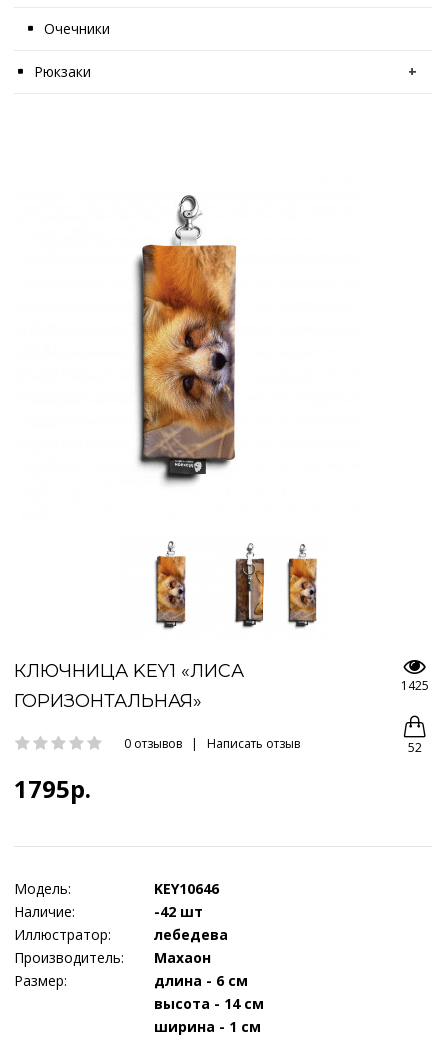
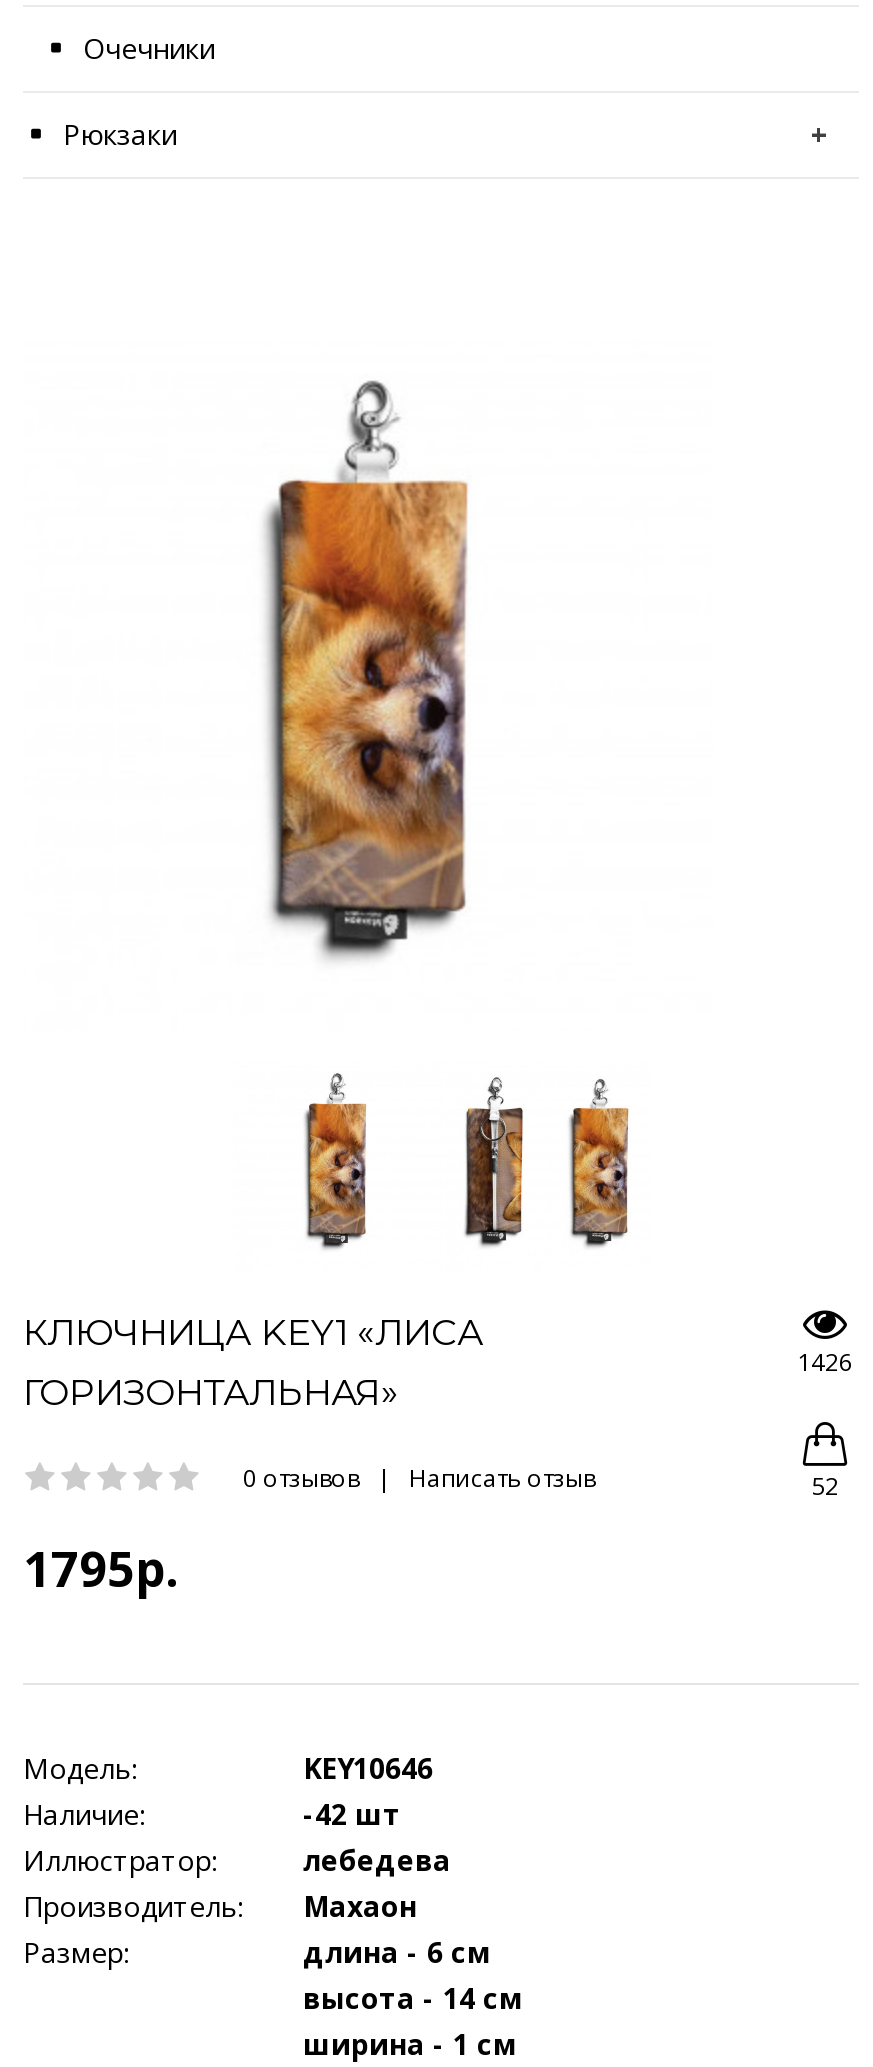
- 1425
+ 1426
